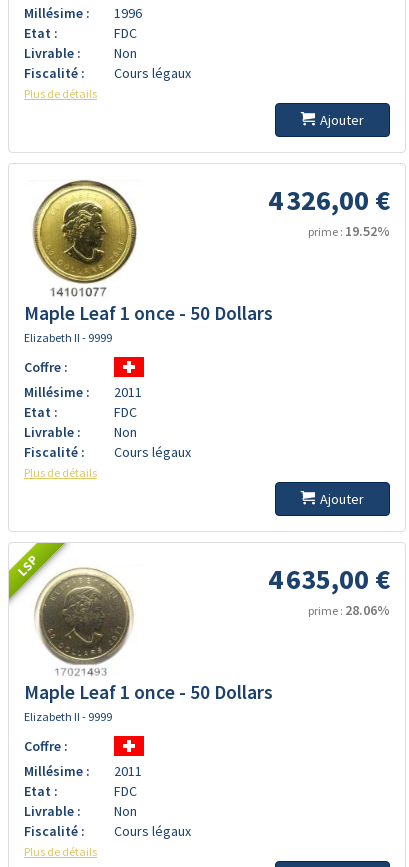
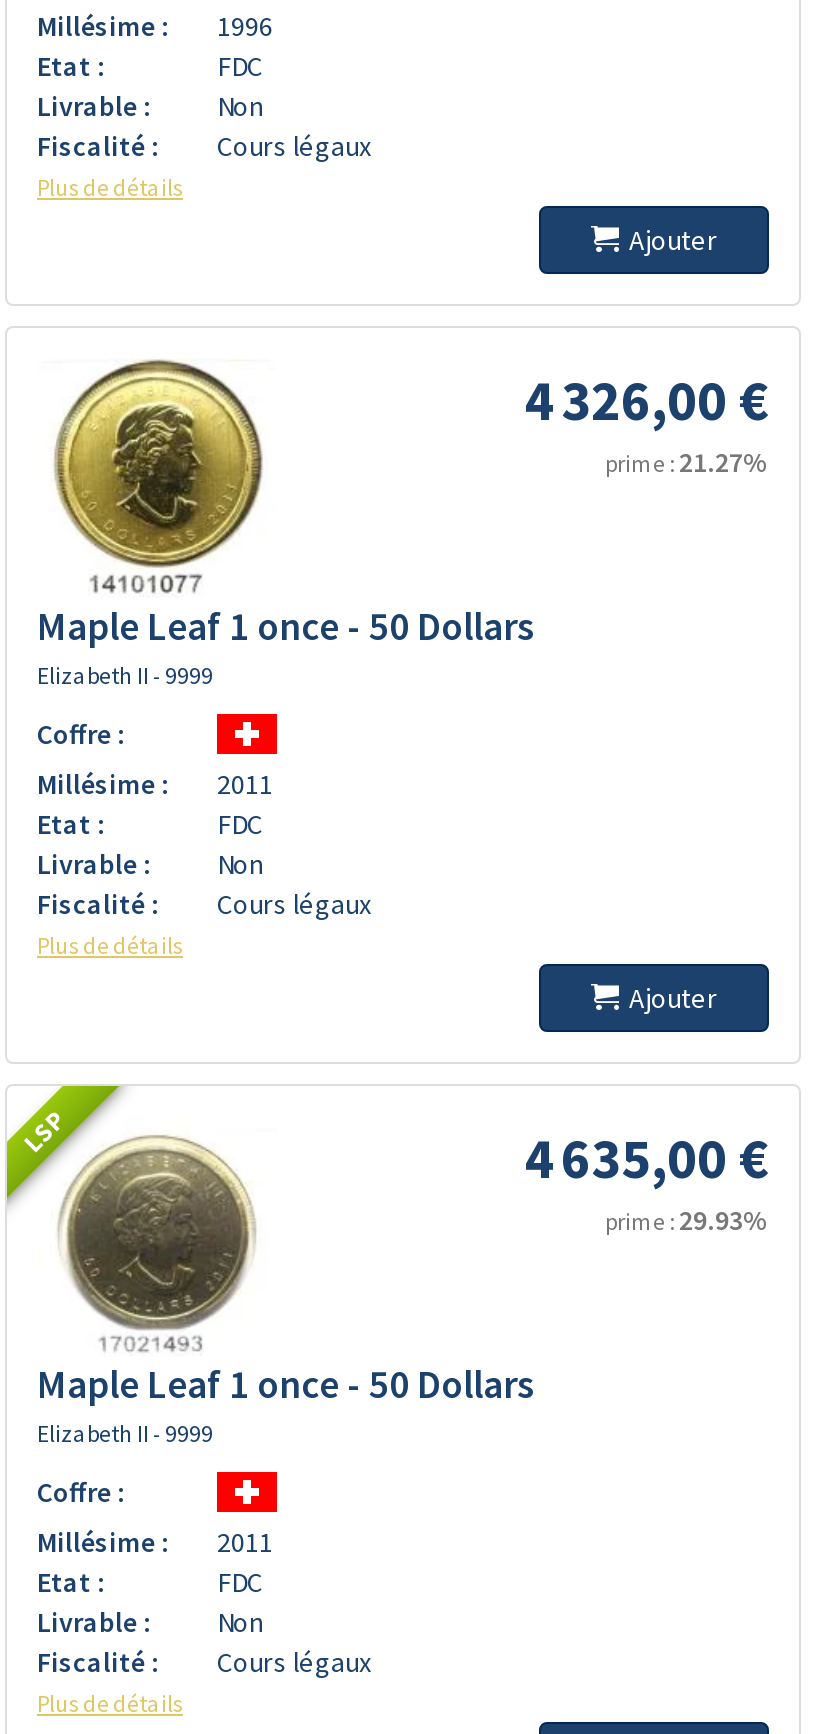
- prime :19.52%
+ prime :21.27%

- prime :28.06%
+ prime :29.93%
